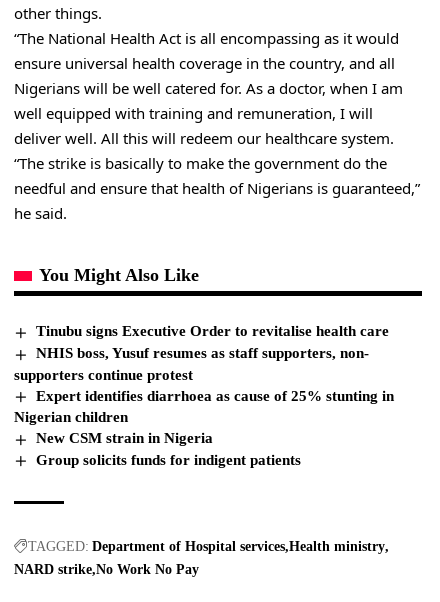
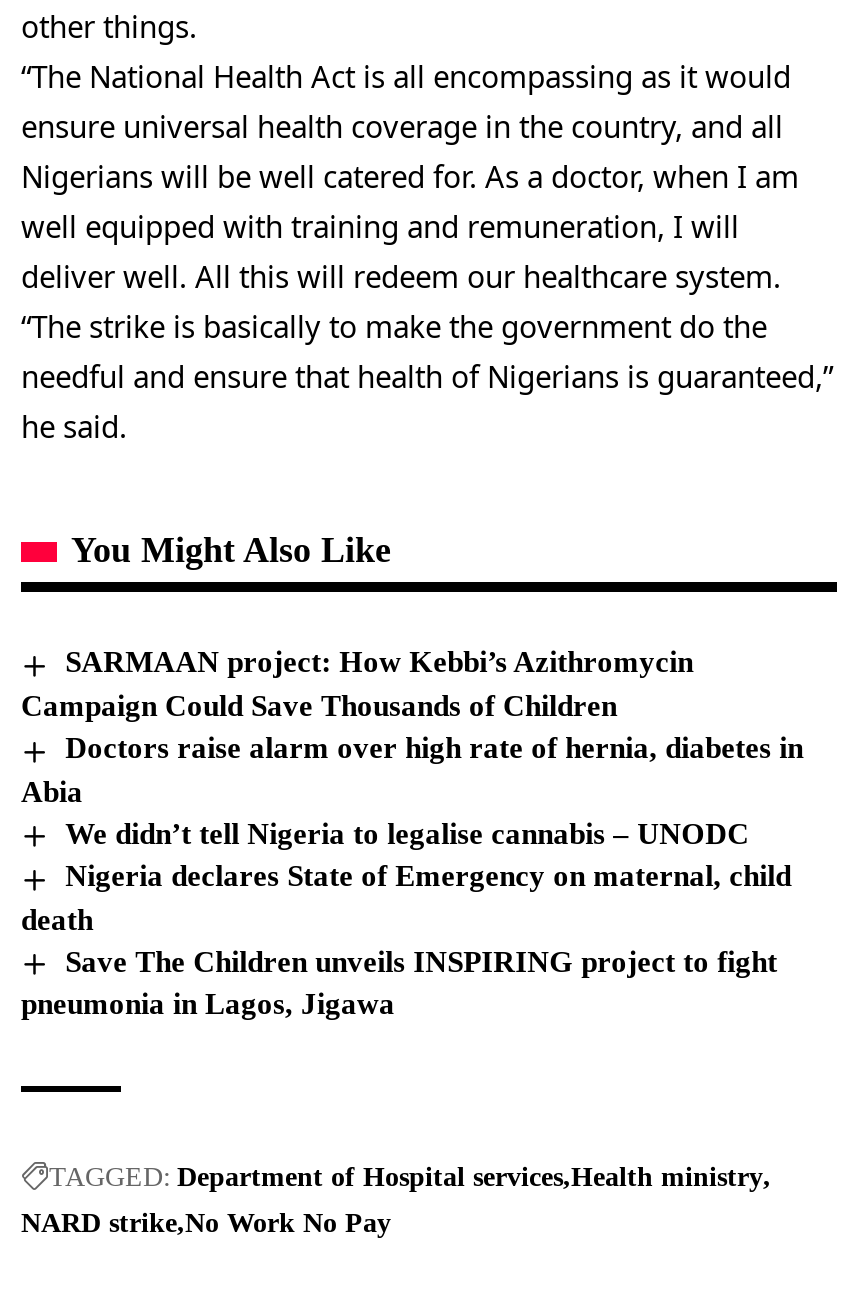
- Tinubu signs Executive Order to revitalise health care
- NHIS boss, Yusuf resumes as staff supporters, non-
- supporters continue protest
- Expert identifies diarrhoea as cause of 25% stunting in
- Nigerian children
- New CSM strain in Nigeria
- Group solicits funds for indigent patients
+ SARMAAN project: How Kebbi’s Azithromycin
+ Campaign Could Save Thousands of Children
+ Doctors raise alarm over high rate of hernia, diabetes in
+ Abia
+ We didn’t tell Nigeria to legalise cannabis – UNODC
+ Nigeria declares State of Emergency on maternal, child
+ death
+ Save The Children unveils INSPIRING project to fight
+ pneumonia in Lagos, Jigawa
